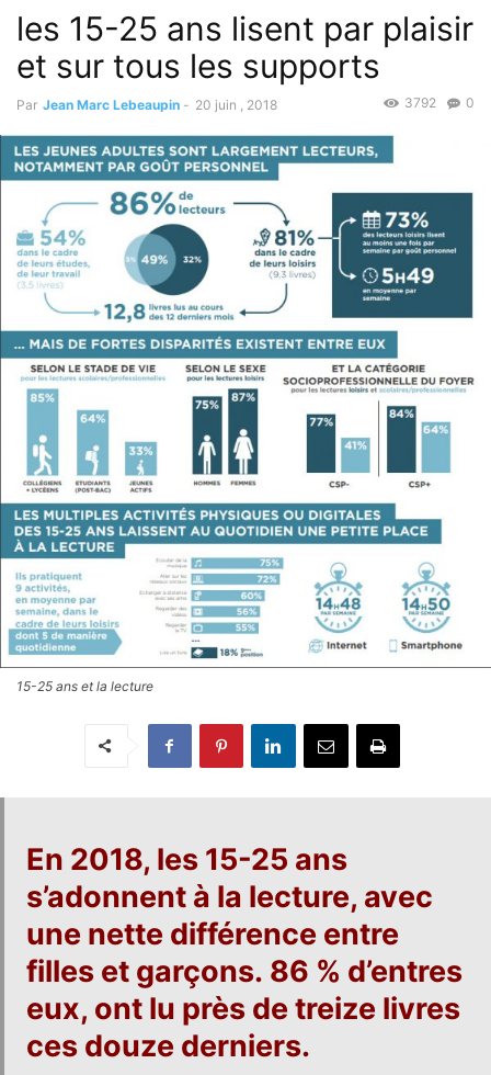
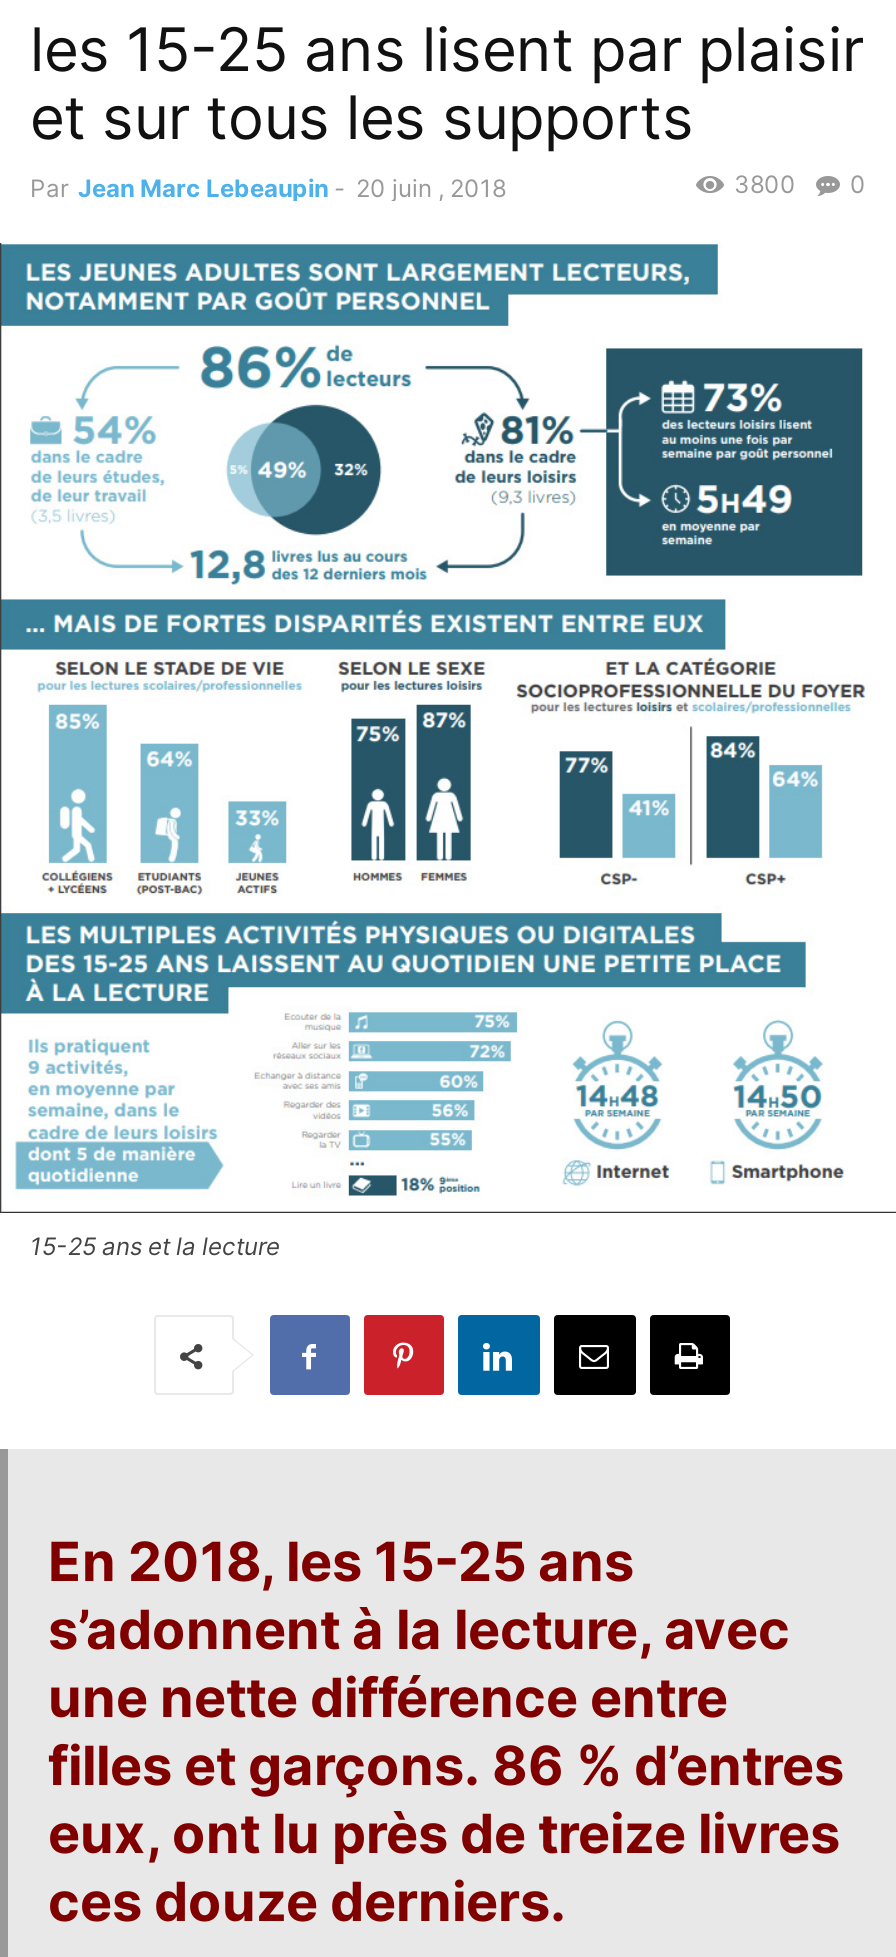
- 3792 0
+ 3800 0
